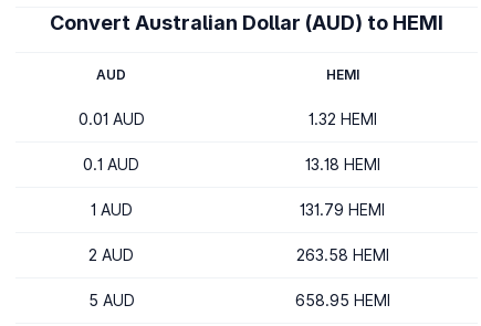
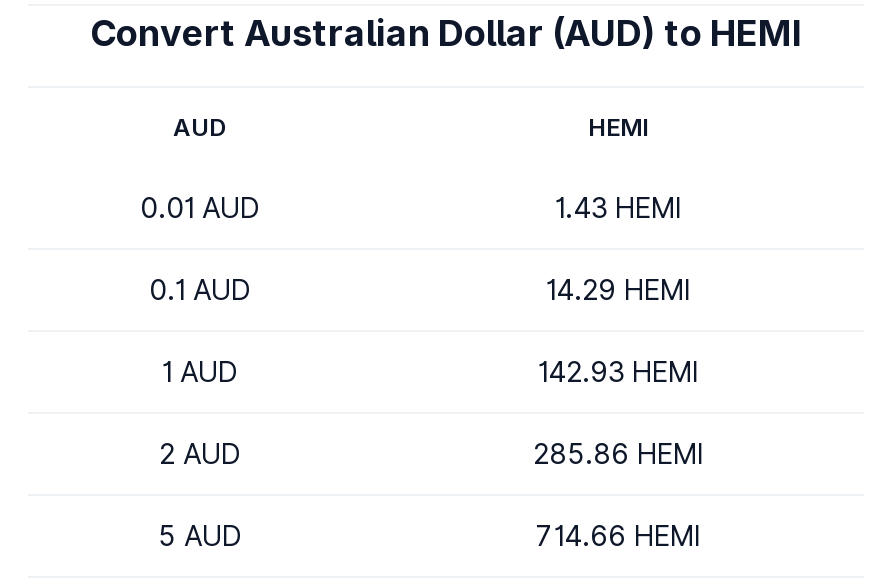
- 1.32 HEMI
+ 1.43 HEMI

- 13.18 HEMI
+ 14.29 HEMI

- 131.79 HEMI
+ 142.93 HEMI

- 263.58 HEMI
+ 285.86 HEMI

- 658.95 HEMI
+ 714.66 HEMI
